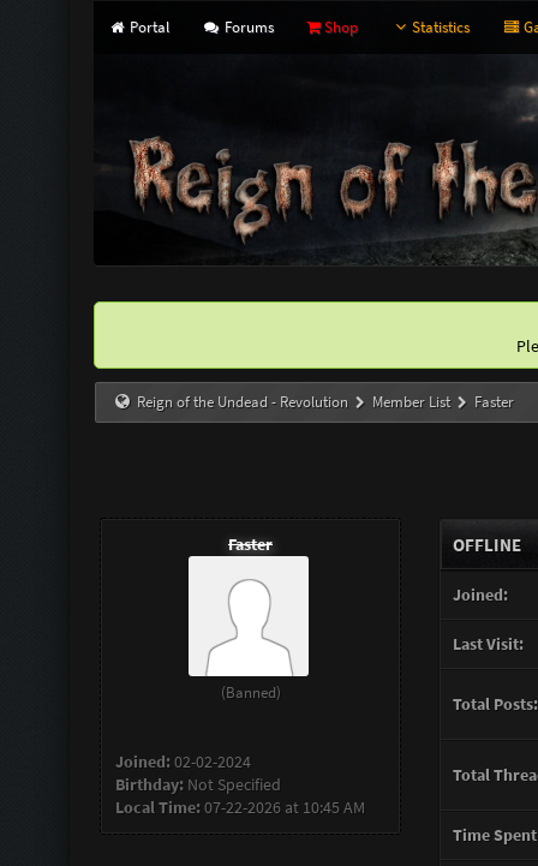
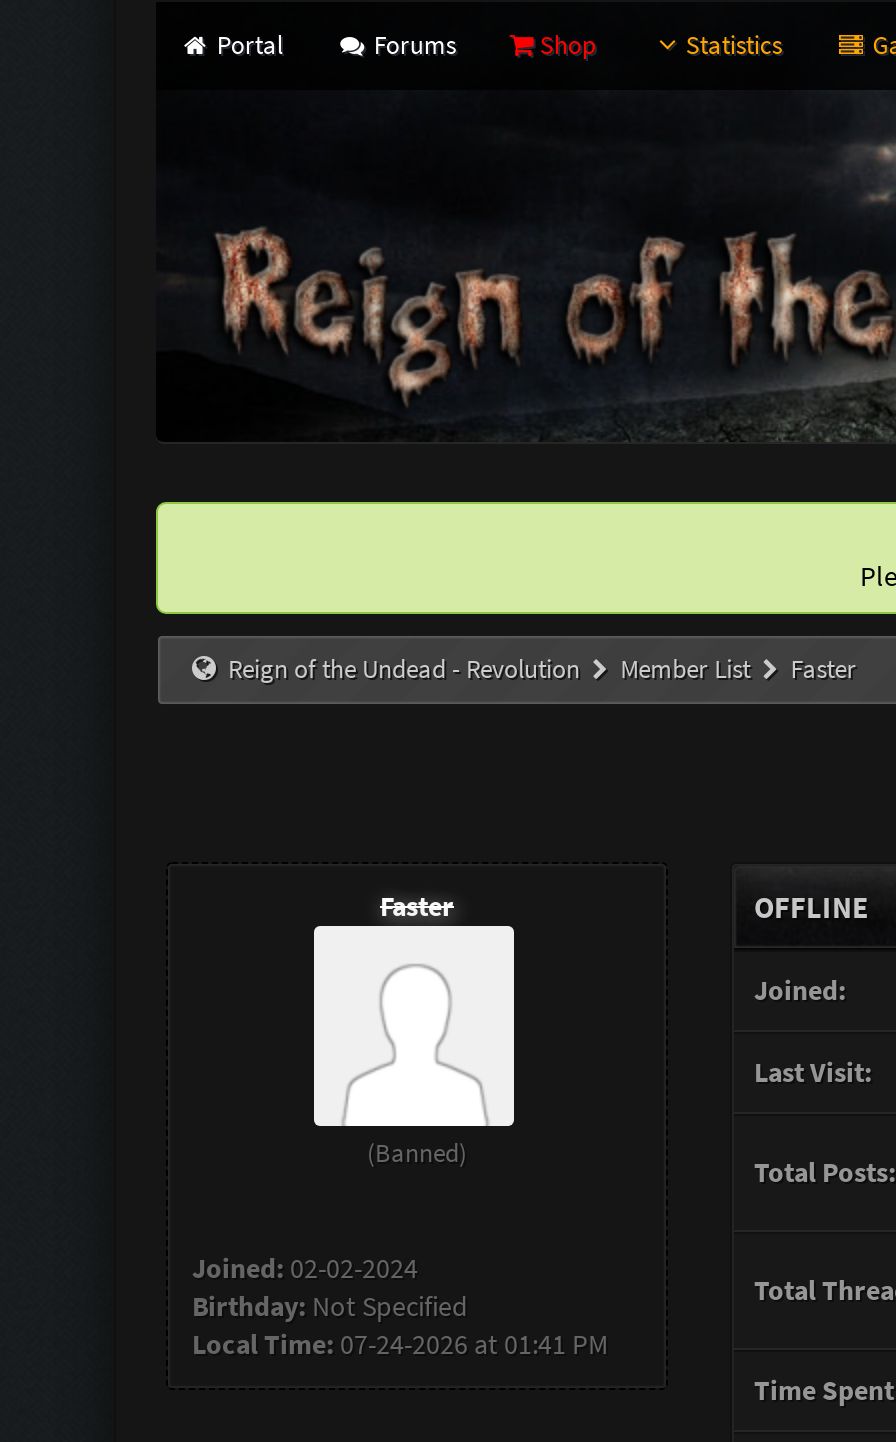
- Local Time: 07-22-2026 at 10:45 AM
+ Local Time: 07-24-2026 at 01:41 PM
